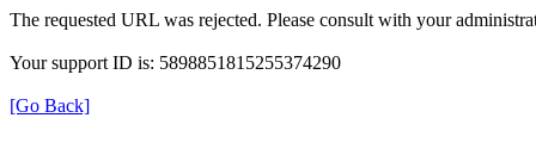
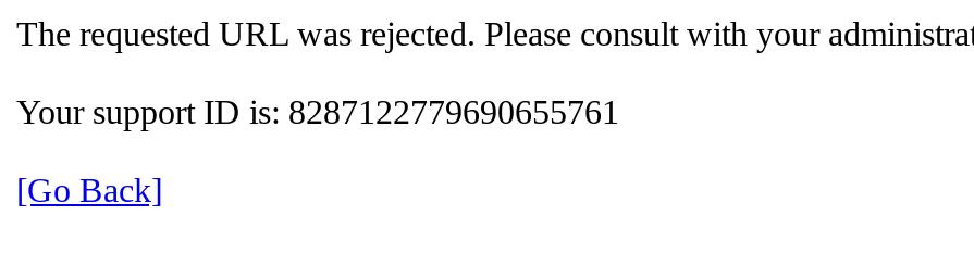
- Your support ID is: 5898851815255374290
+ Your support ID is: 8287122779690655761
